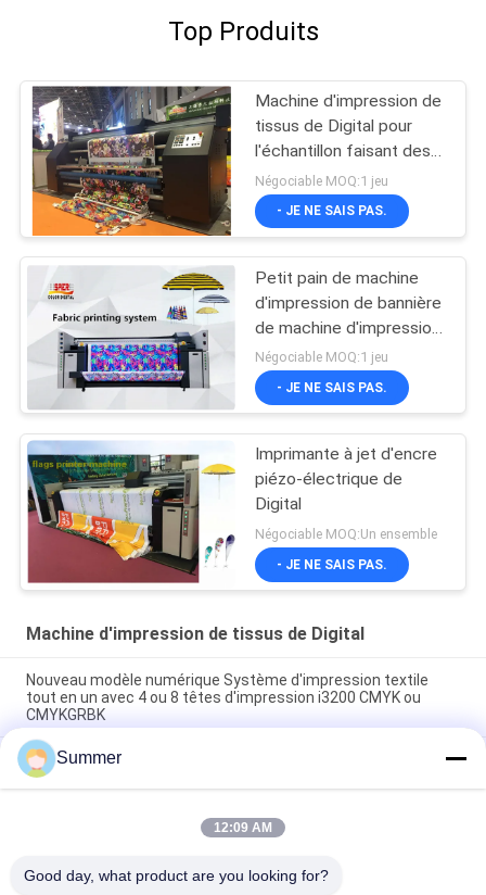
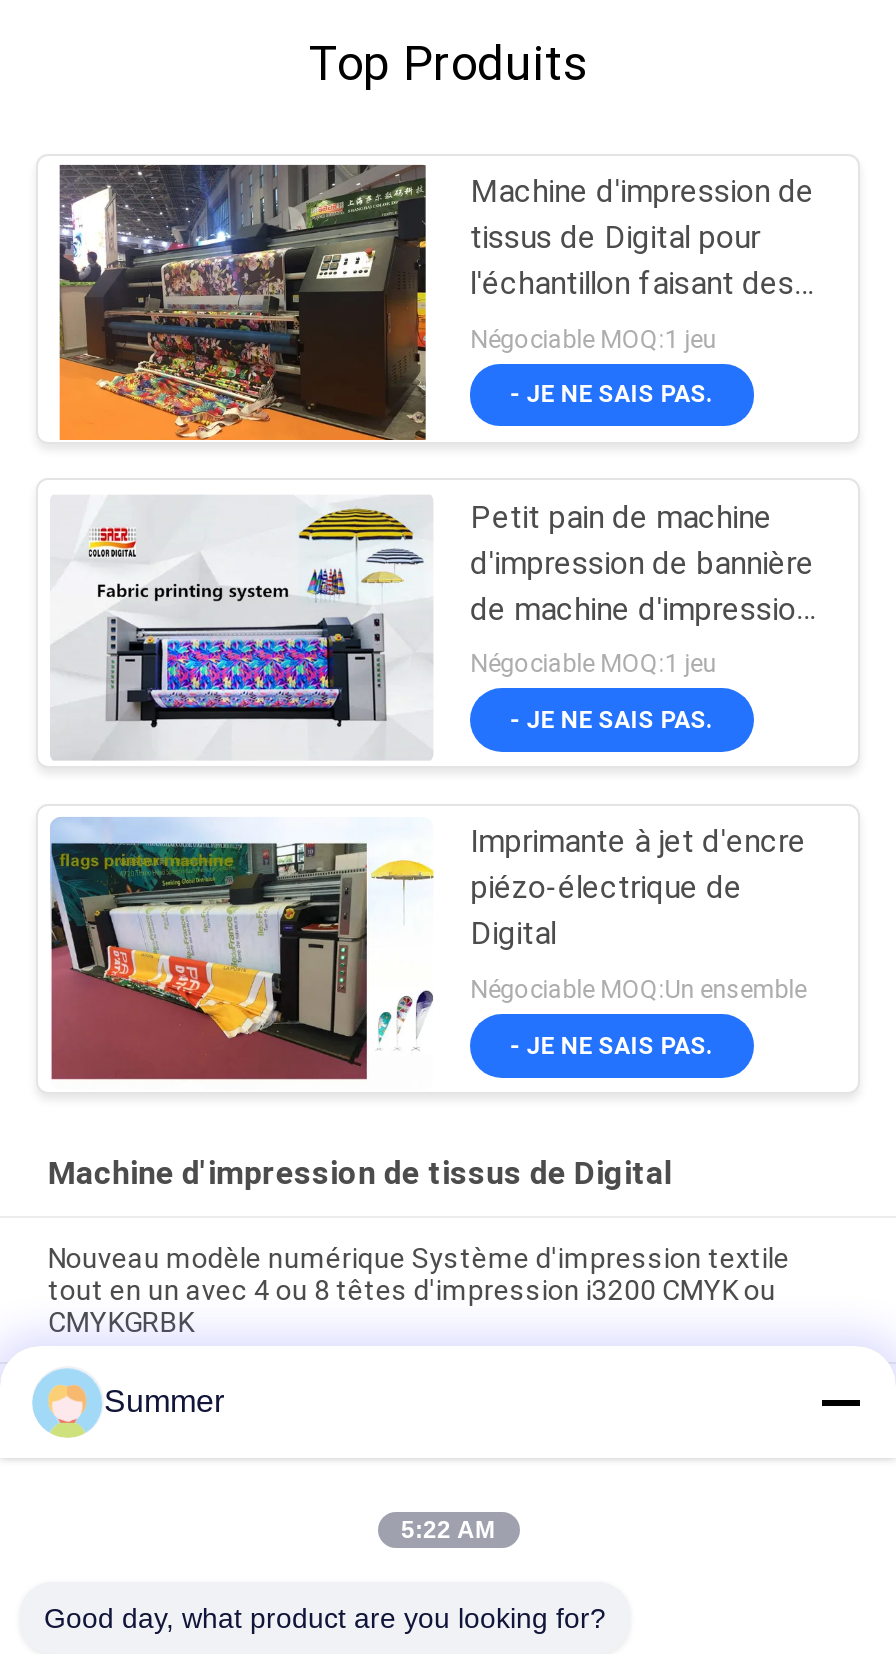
- 12:09 AM
+ 5:22 AM
